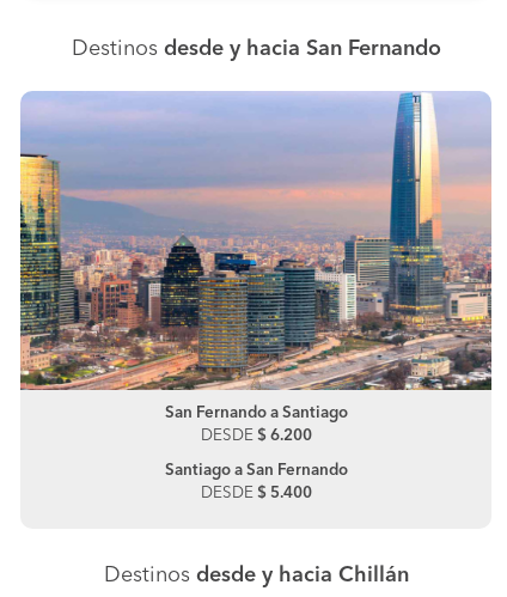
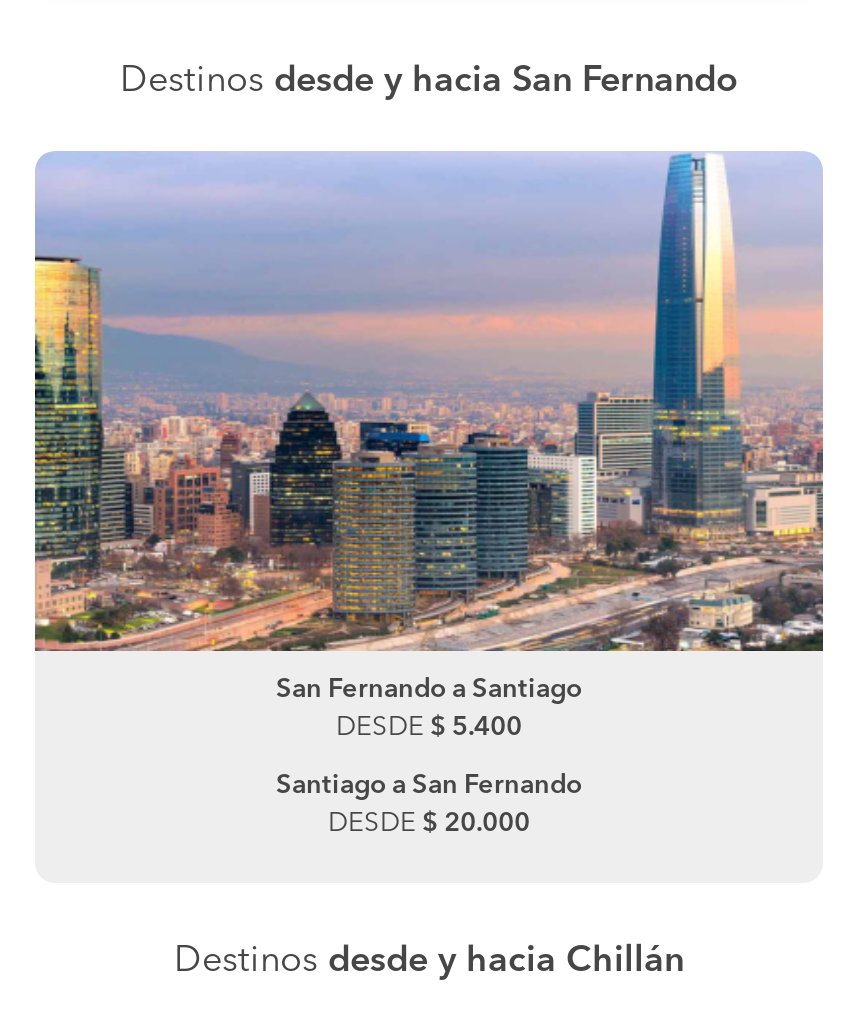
- DESDE $ 6.200
+ DESDE $ 5.400

- DESDE $ 5.400
+ DESDE $ 20.000
